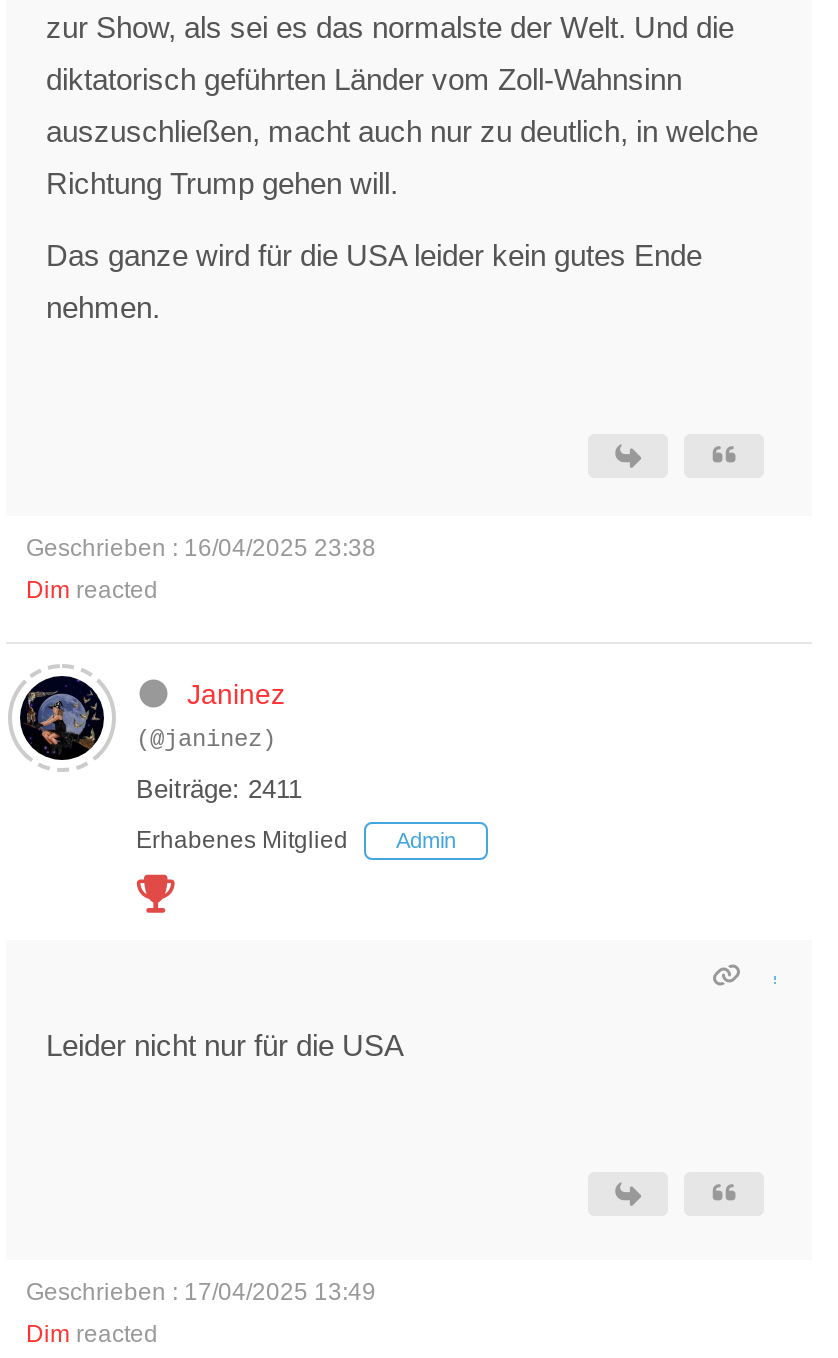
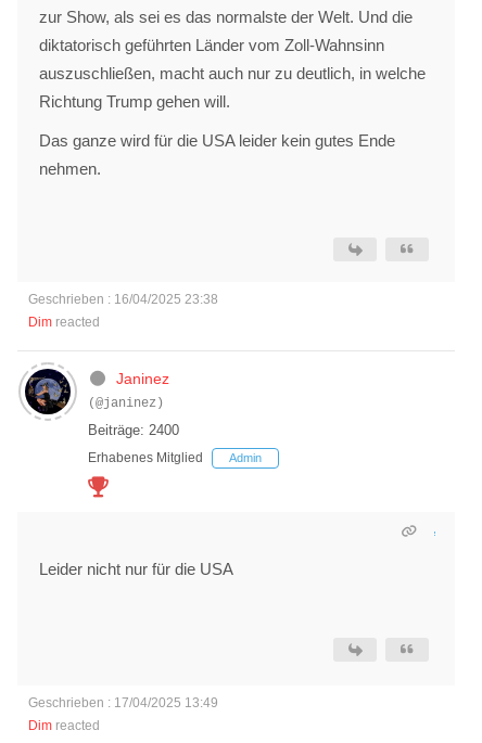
- Beiträge: 2411
+ Beiträge: 2400
